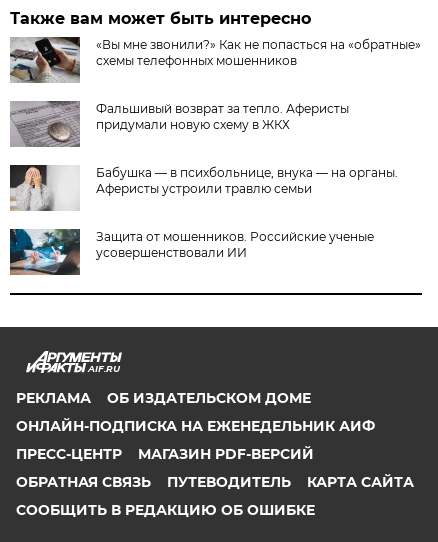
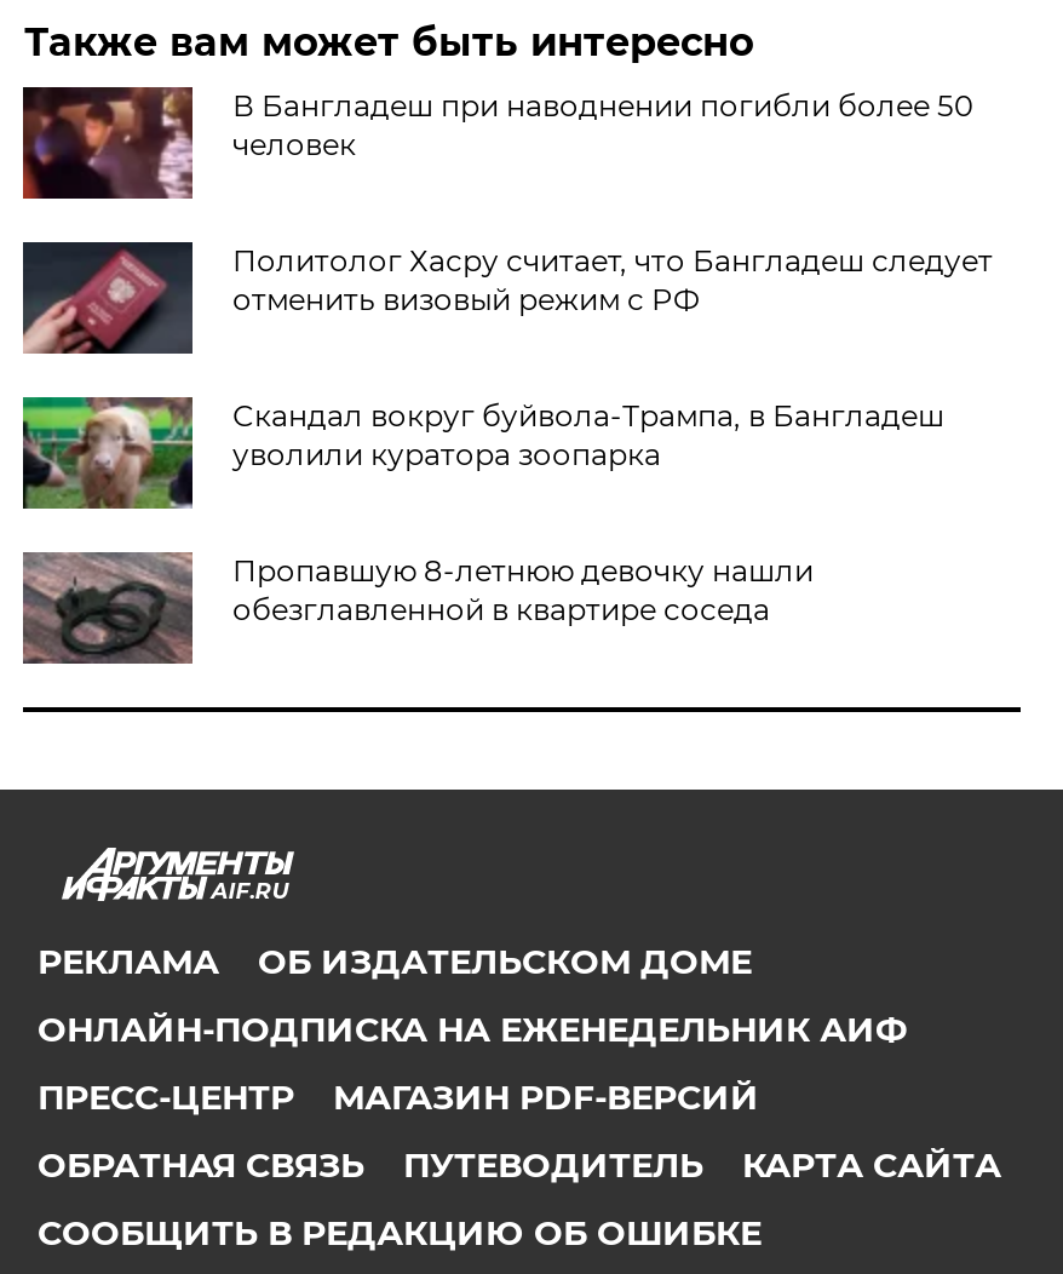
- [image]
- «Вы мне звонили?» Как не попасться на «обратные»
- схемы телефонных мошенников
+ [image]
+ В Бангладеш при наводнении погибли более 50
+ человек

- [image]
- Фальшивый возврат за тепло. Аферисты
- придумали новую схему в ЖКХ
+ [image]
+ Политолог Хасру считает, что Бангладеш следует
+ отменить визовый режим с РФ

- [image]
- Бабушка — в психбольнице, внука — на органы.
- Аферисты устроили травлю семьи
+ [image]
+ Скандал вокруг буйвола-Трампа, в Бангладеш
+ уволили куратора зоопарка

- [image]
- Защита от мошенников. Российские ученые
- усовершенствовали ИИ
+ [image]
+ Пропавшую 8-летнюю девочку нашли
+ обезглавленной в квартире соседа
